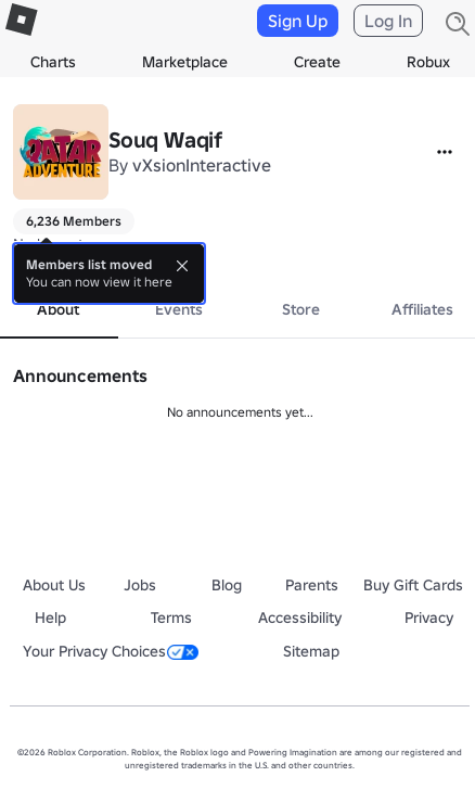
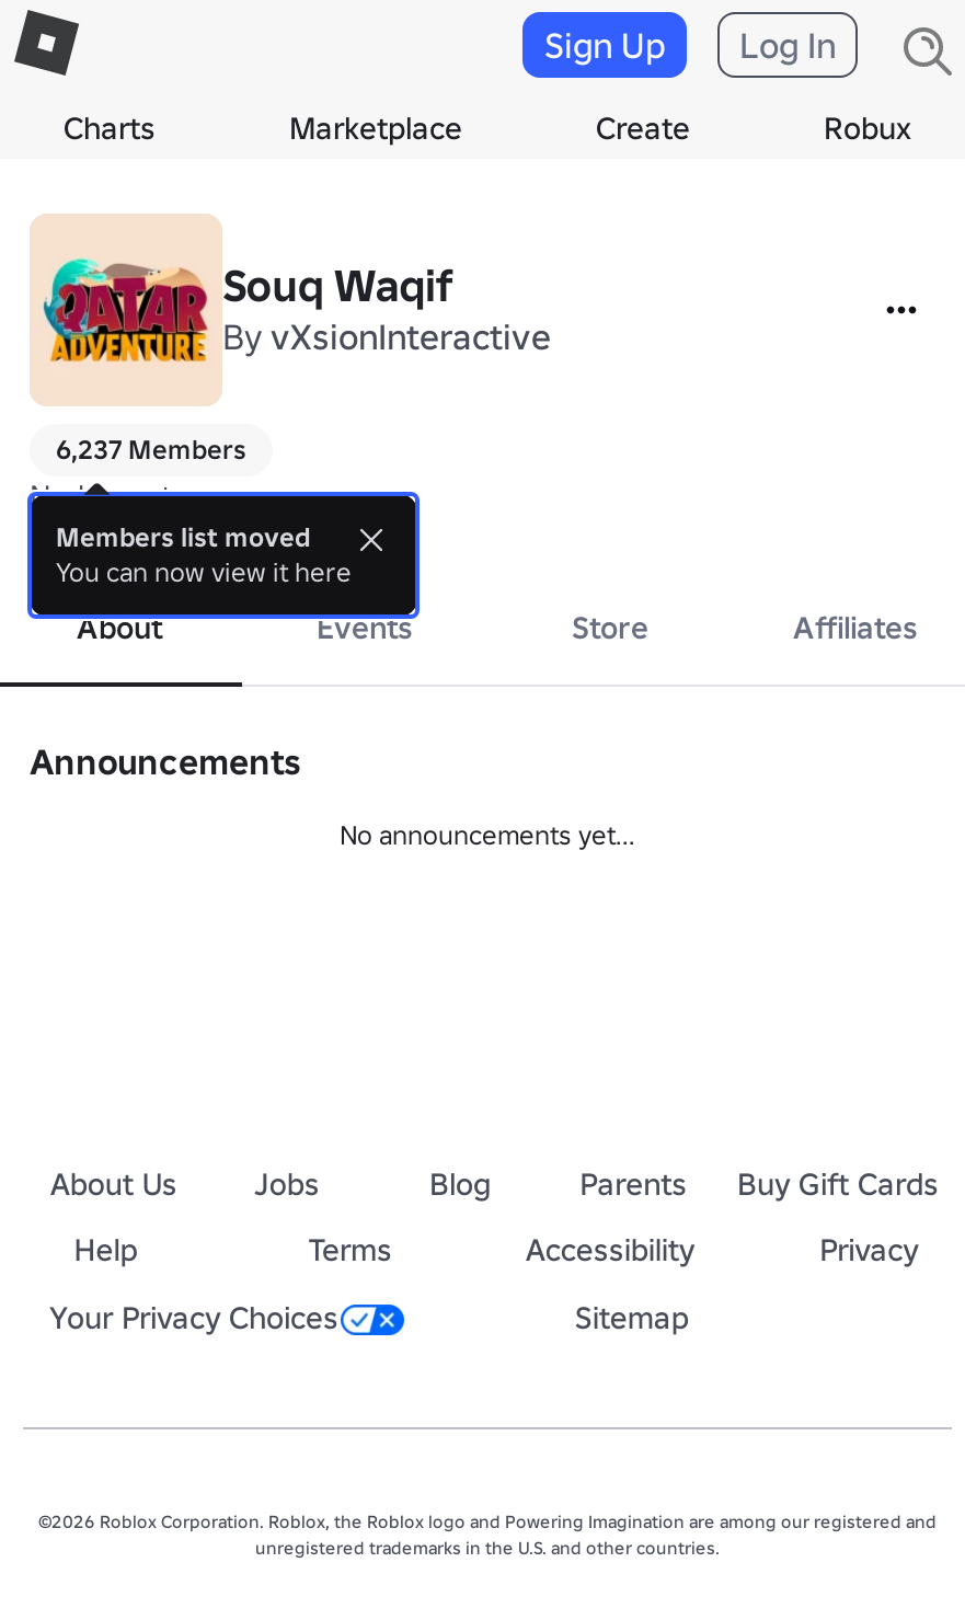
- 6,236 Members
+ 6,237 Members
